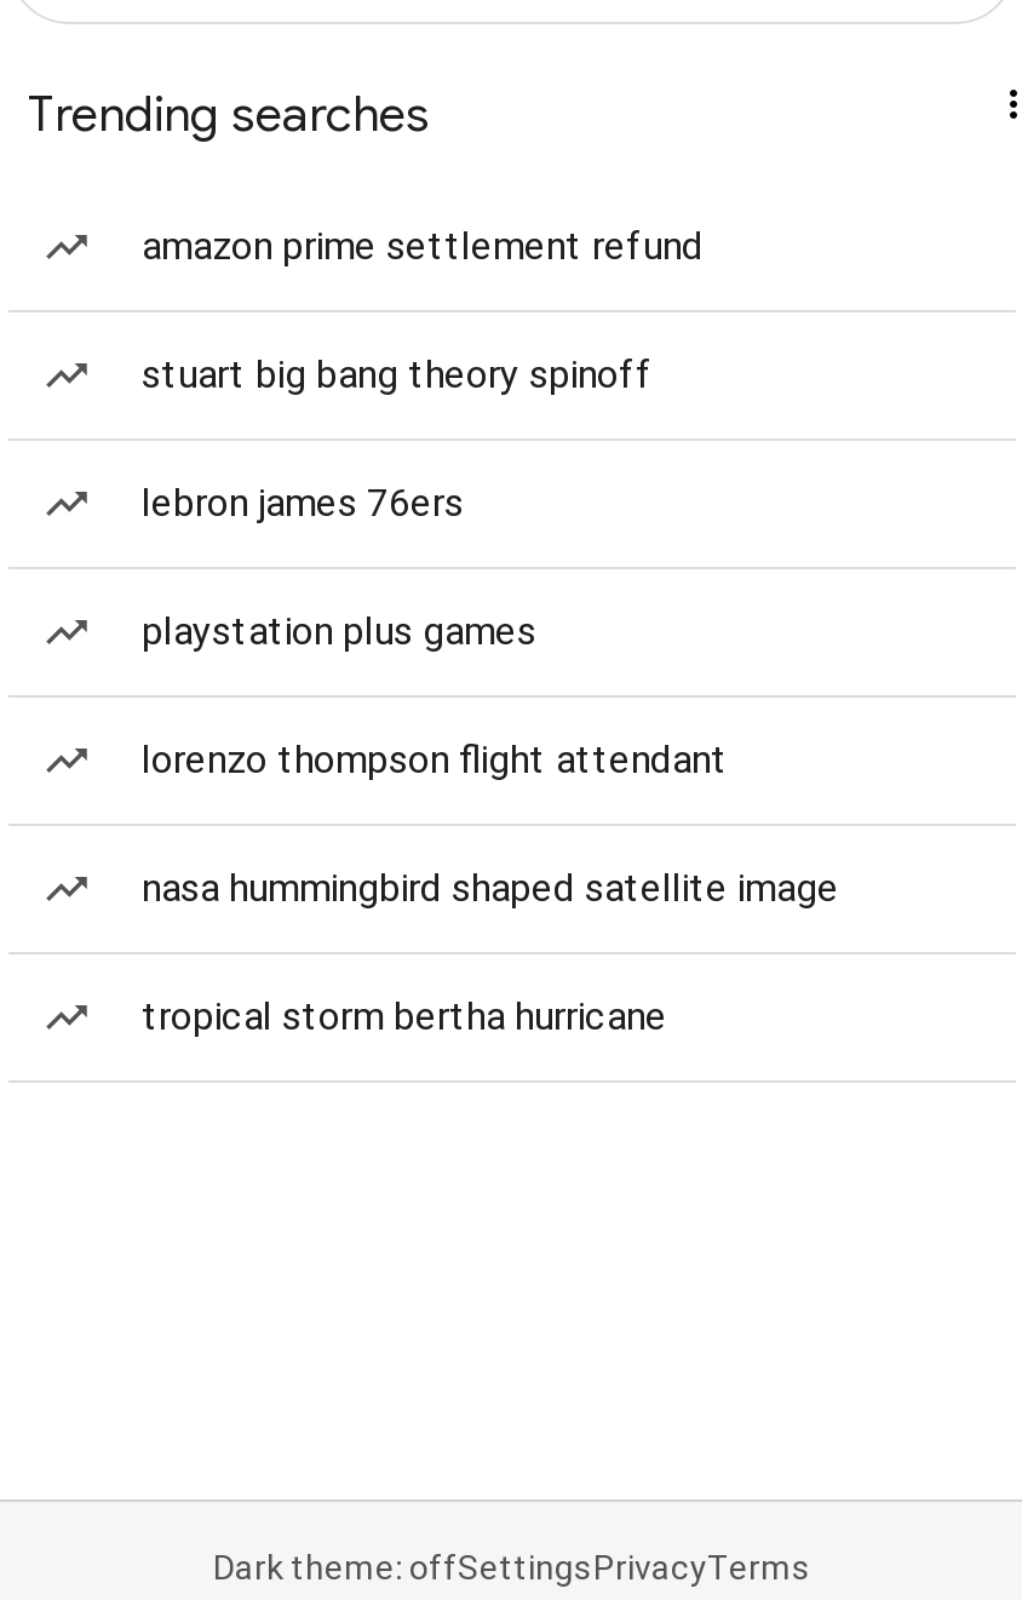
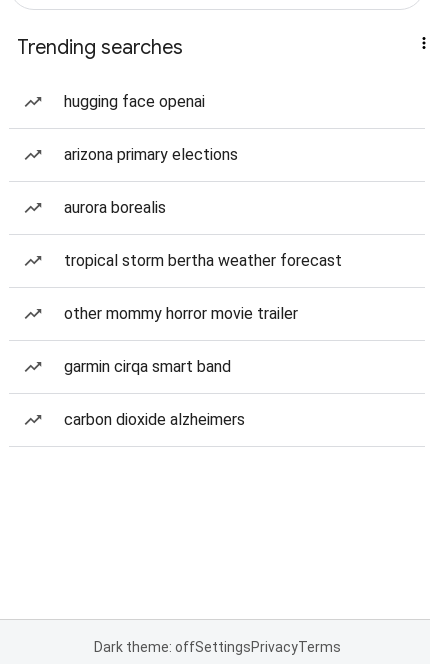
- amazon prime settlement refund
+ hugging face openai

- stuart big bang theory spinoff
+ arizona primary elections

- lebron james 76ers
+ aurora borealis

- playstation plus games
+ tropical storm bertha weather forecast

- lorenzo thompson flight attendant
+ other mommy horror movie trailer

- nasa hummingbird shaped satellite image
+ garmin cirqa smart band

- tropical storm bertha hurricane
+ carbon dioxide alzheimers
